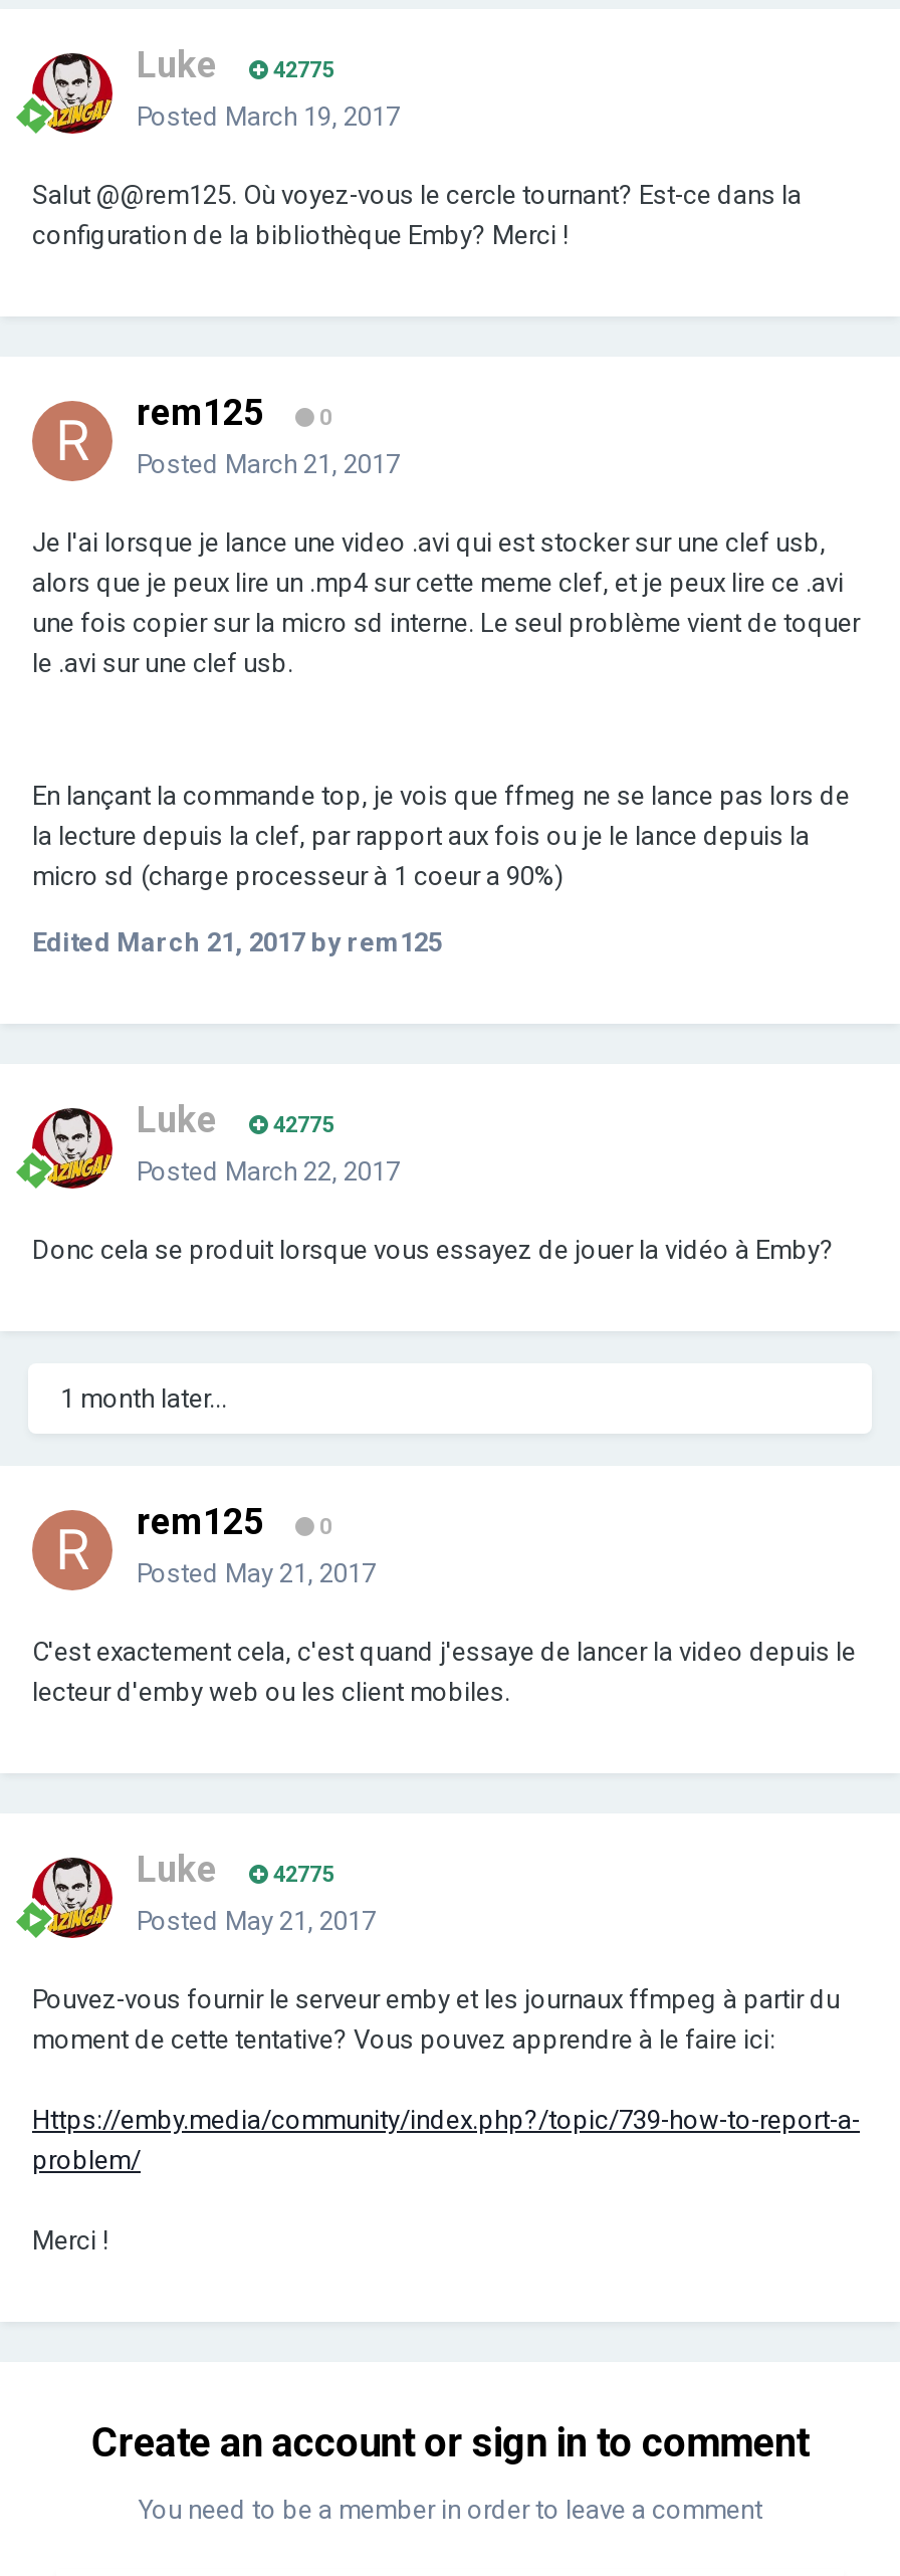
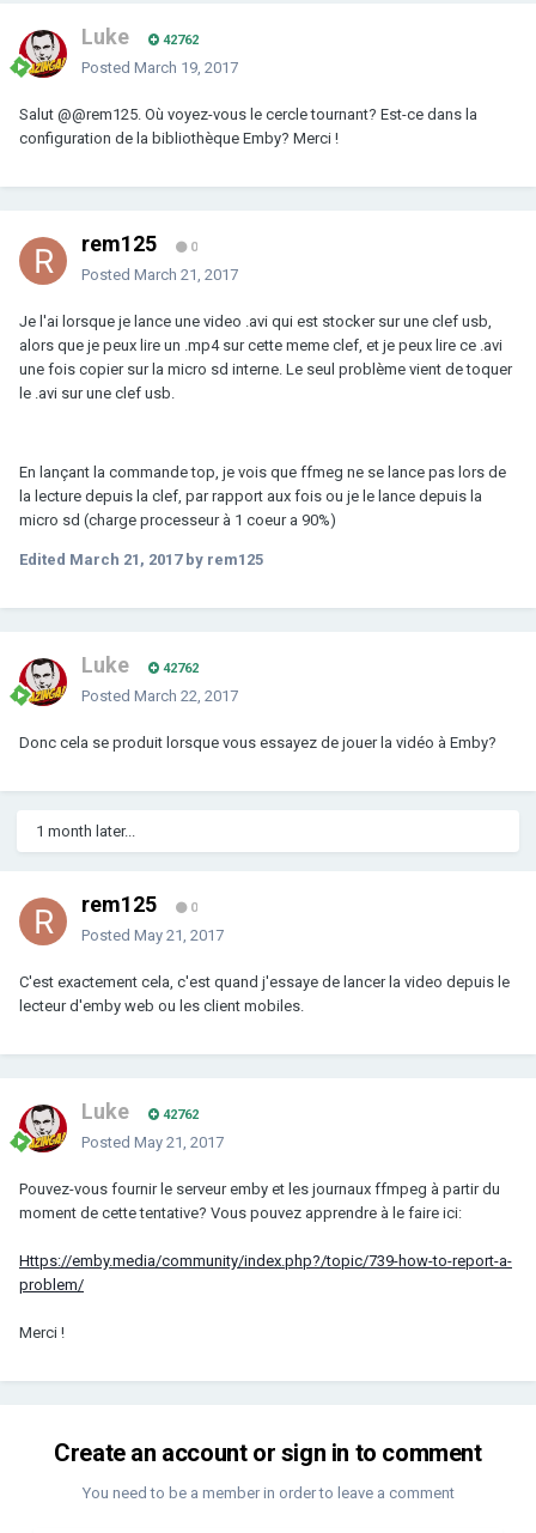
- Luke 42775
+ Luke 42762

- Luke 42775
+ Luke 42762

- Luke 42775
+ Luke 42762
